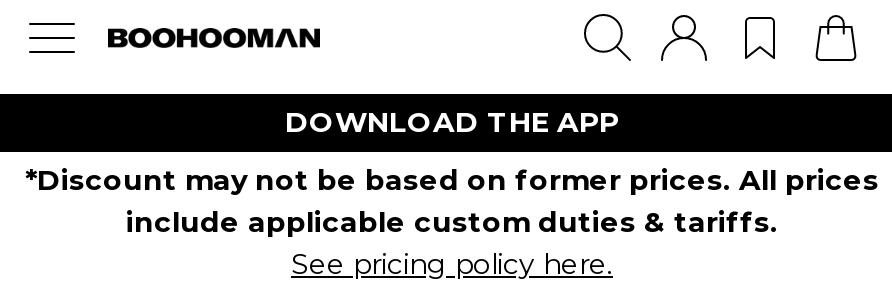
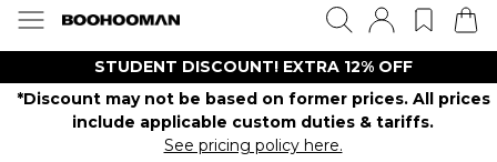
- DOWNLOAD THE APP
+ STUDENT DISCOUNT! EXTRA 12% OFF
